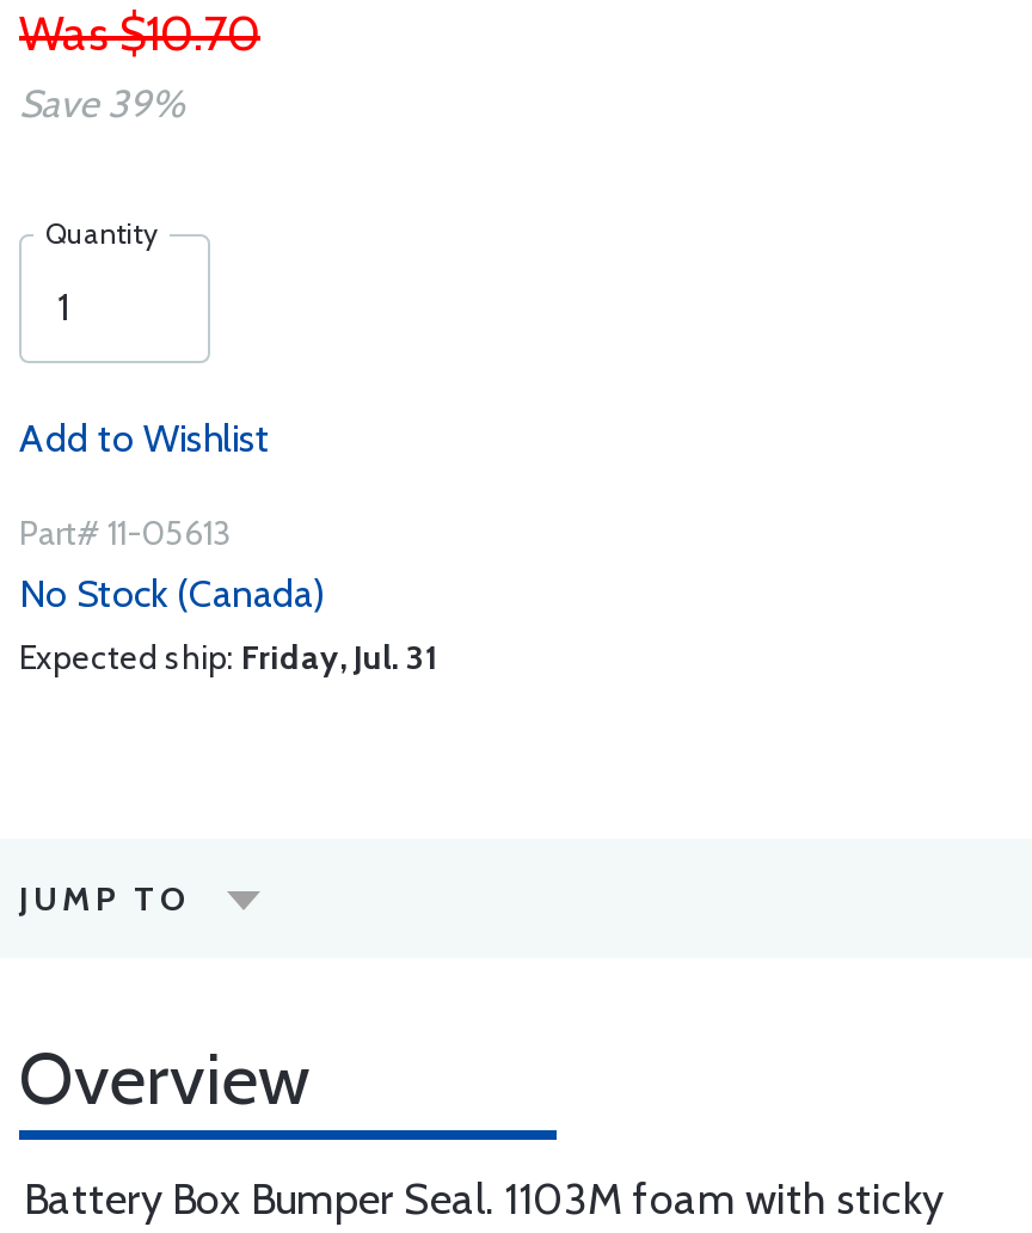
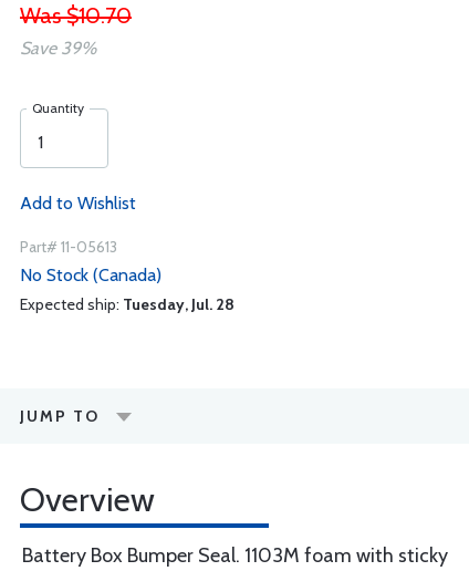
- Expected ship: Friday, Jul. 31
+ Expected ship: Tuesday, Jul. 28
